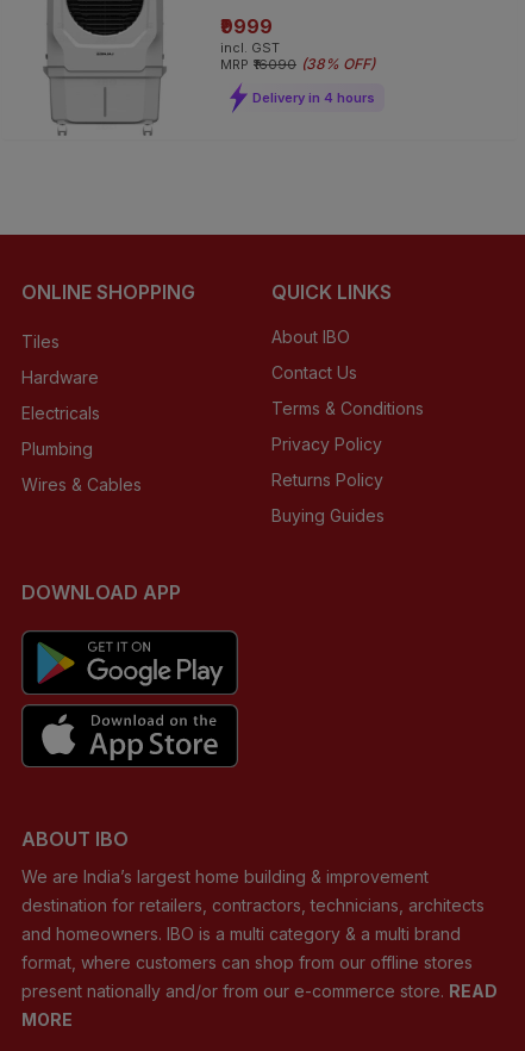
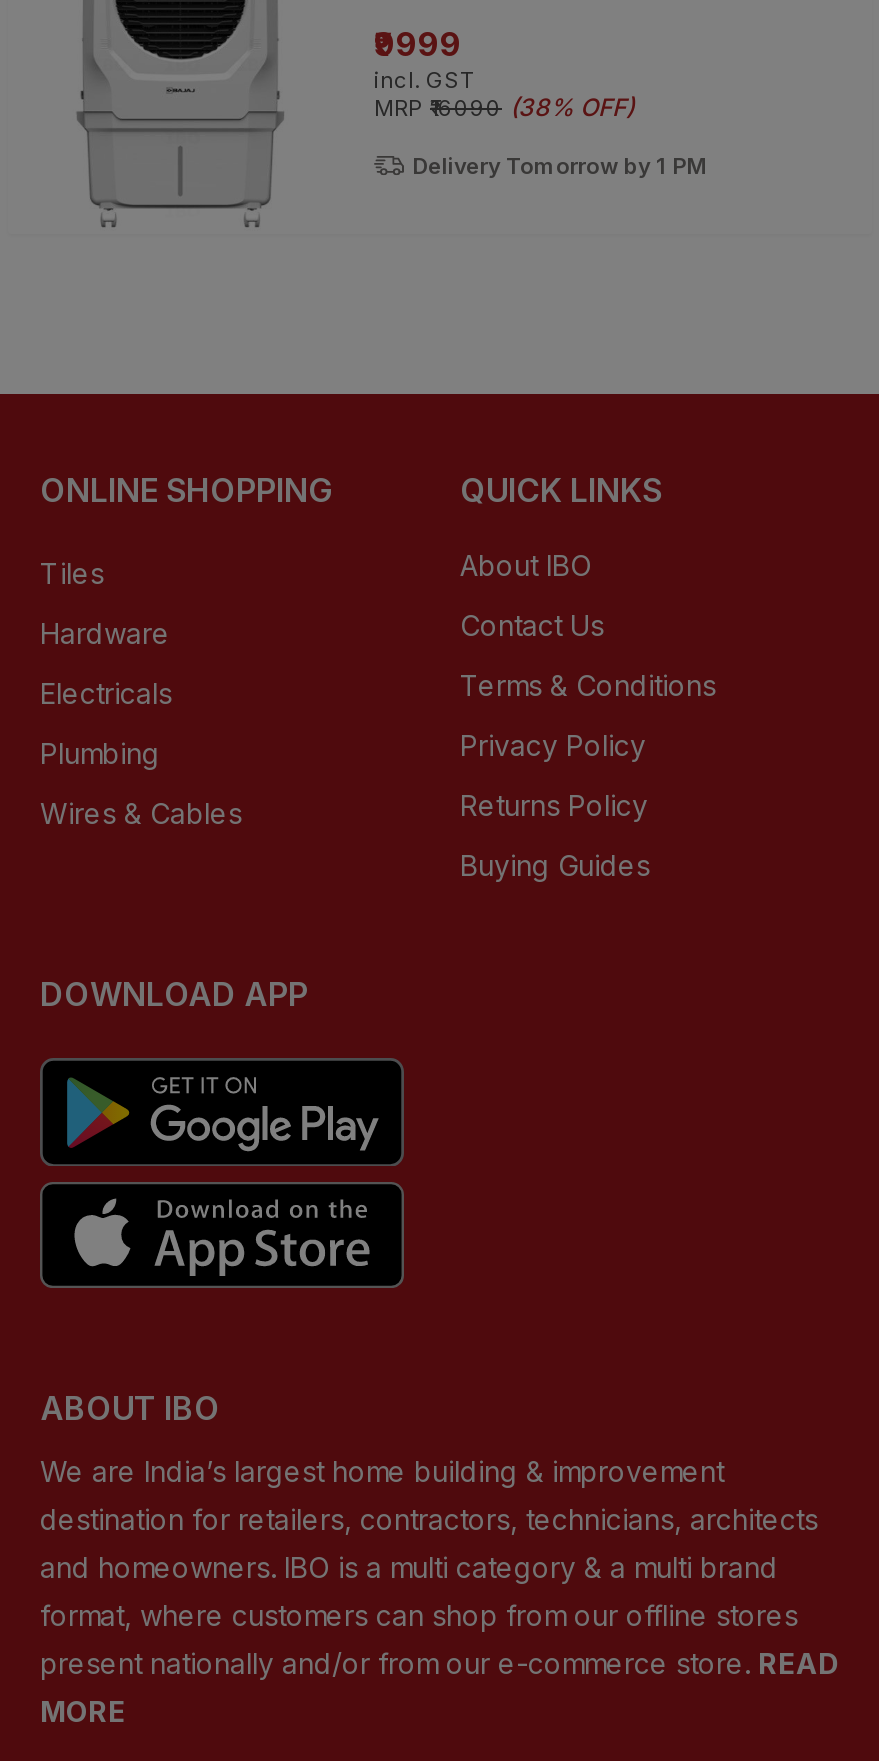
- Delivery in 4 hours
+ Delivery Tomorrow by 1 PM
